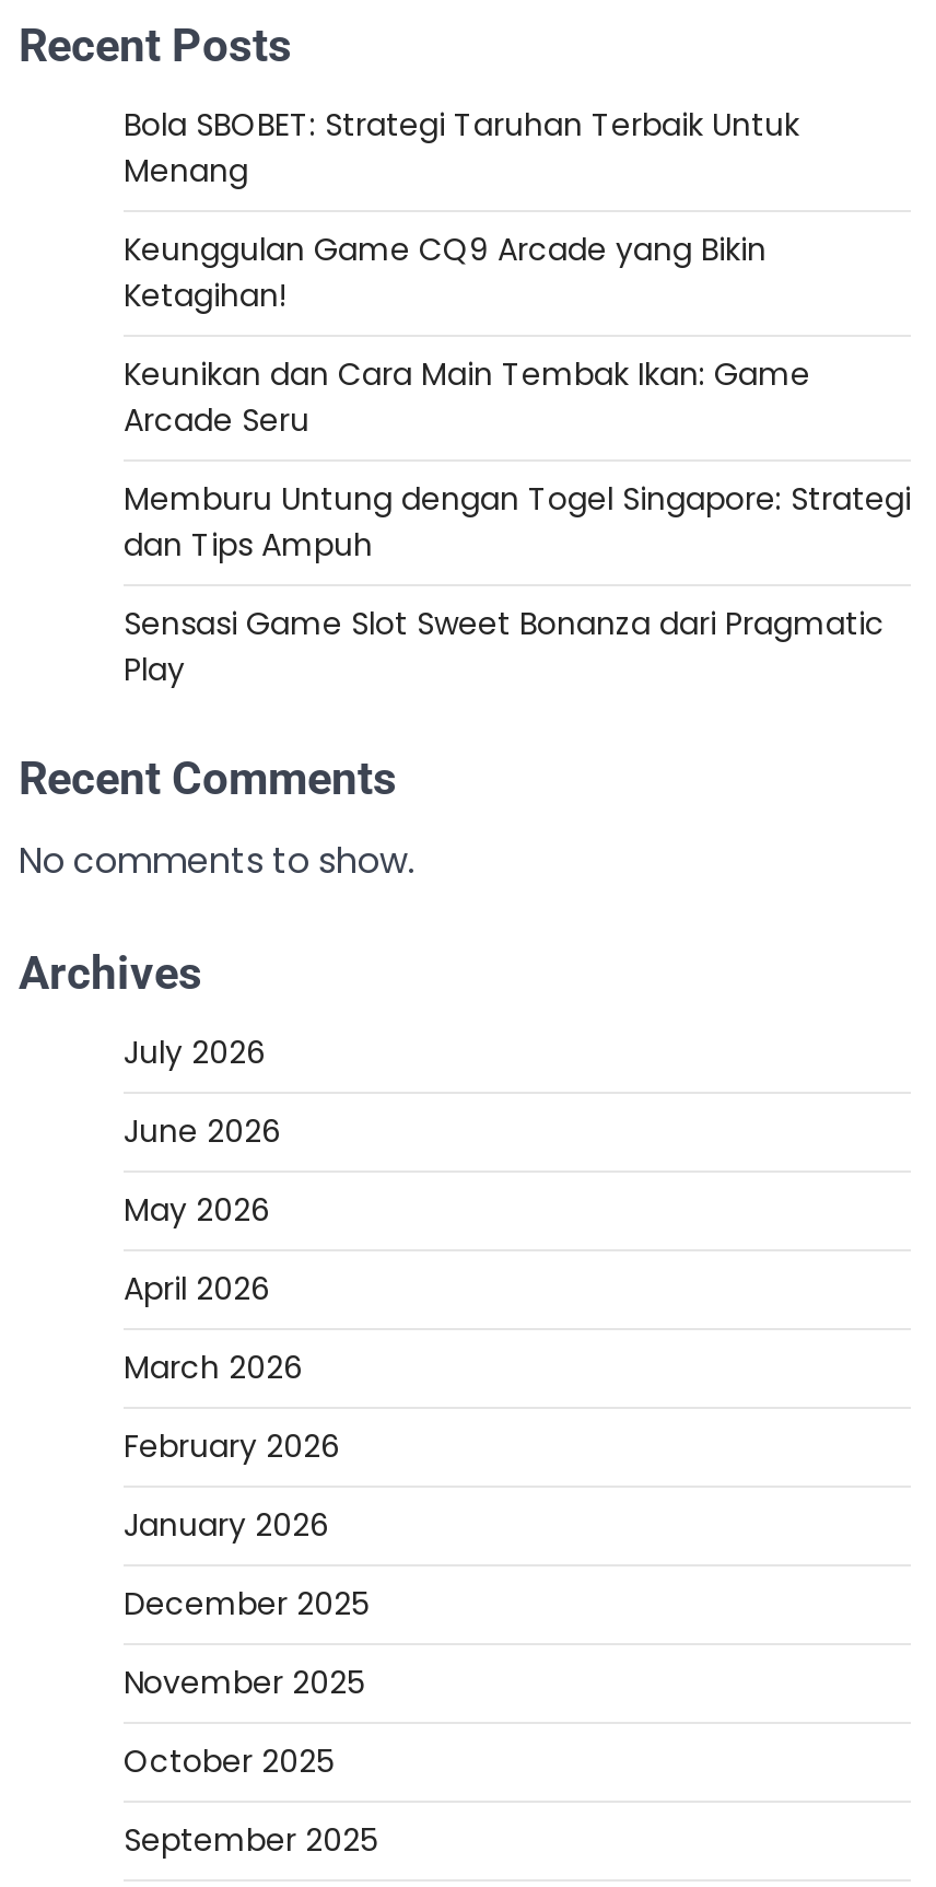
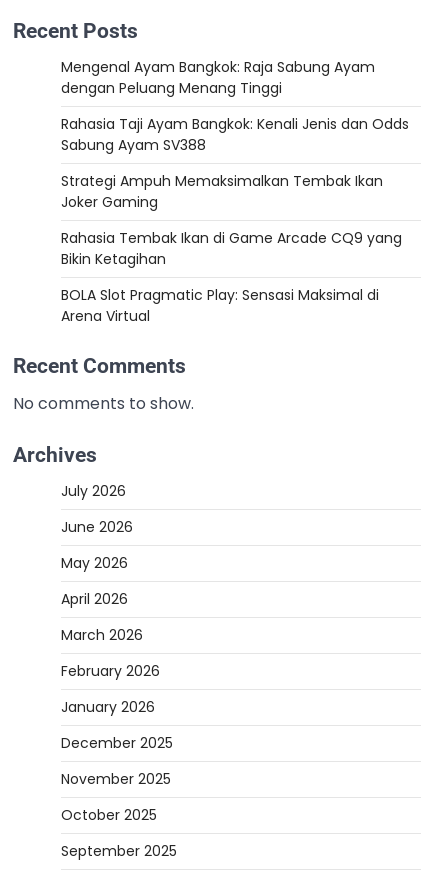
- Bola SBOBET: Strategi Taruhan Terbaik Untuk
- Menang
+ Mengenal Ayam Bangkok: Raja Sabung Ayam
+ dengan Peluang Menang Tinggi

- Keunggulan Game CQ9 Arcade yang Bikin
- Ketagihan!
+ Rahasia Taji Ayam Bangkok: Kenali Jenis dan Odds
+ Sabung Ayam SV388

- Keunikan dan Cara Main Tembak Ikan: Game
- Arcade Seru
+ Strategi Ampuh Memaksimalkan Tembak Ikan
+ Joker Gaming

- Memburu Untung dengan Togel Singapore: Strategi
- dan Tips Ampuh
+ Rahasia Tembak Ikan di Game Arcade CQ9 yang
+ Bikin Ketagihan

- Sensasi Game Slot Sweet Bonanza dari Pragmatic
- Play
+ BOLA Slot Pragmatic Play: Sensasi Maksimal di
+ Arena Virtual
